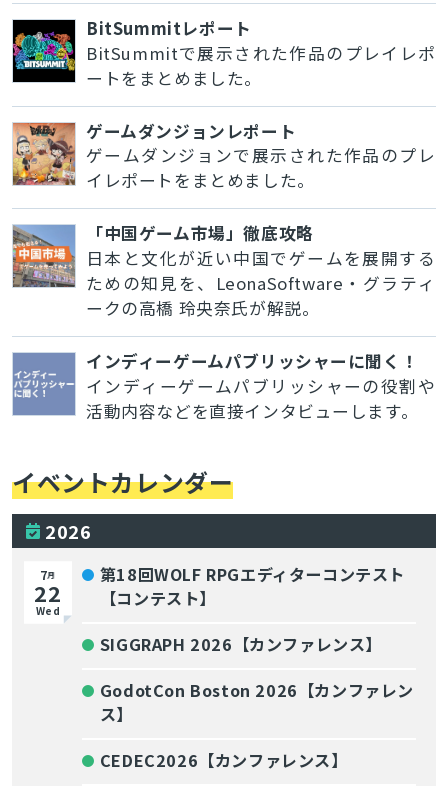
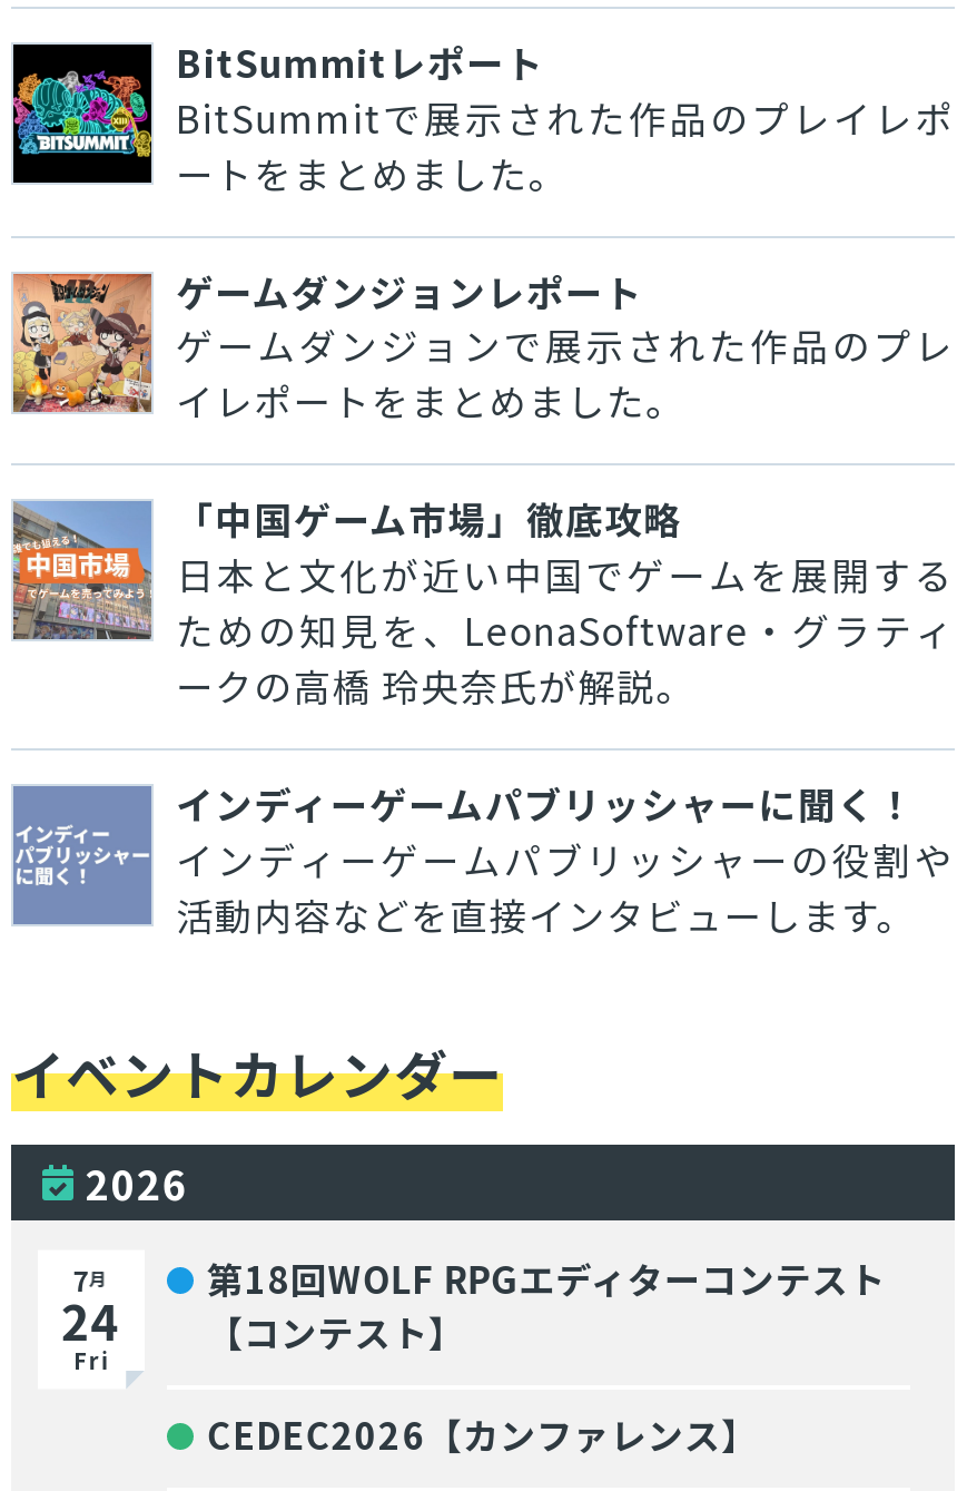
- 22
- Wed
+ 24
+ Fri

- SIGGRAPH 2026【カンファレンス】
- GodotCon Boston 2026【カンファレン
- ス】
